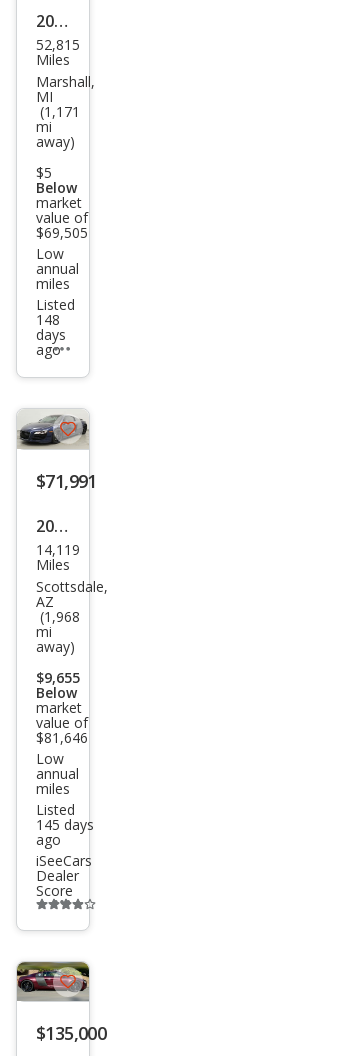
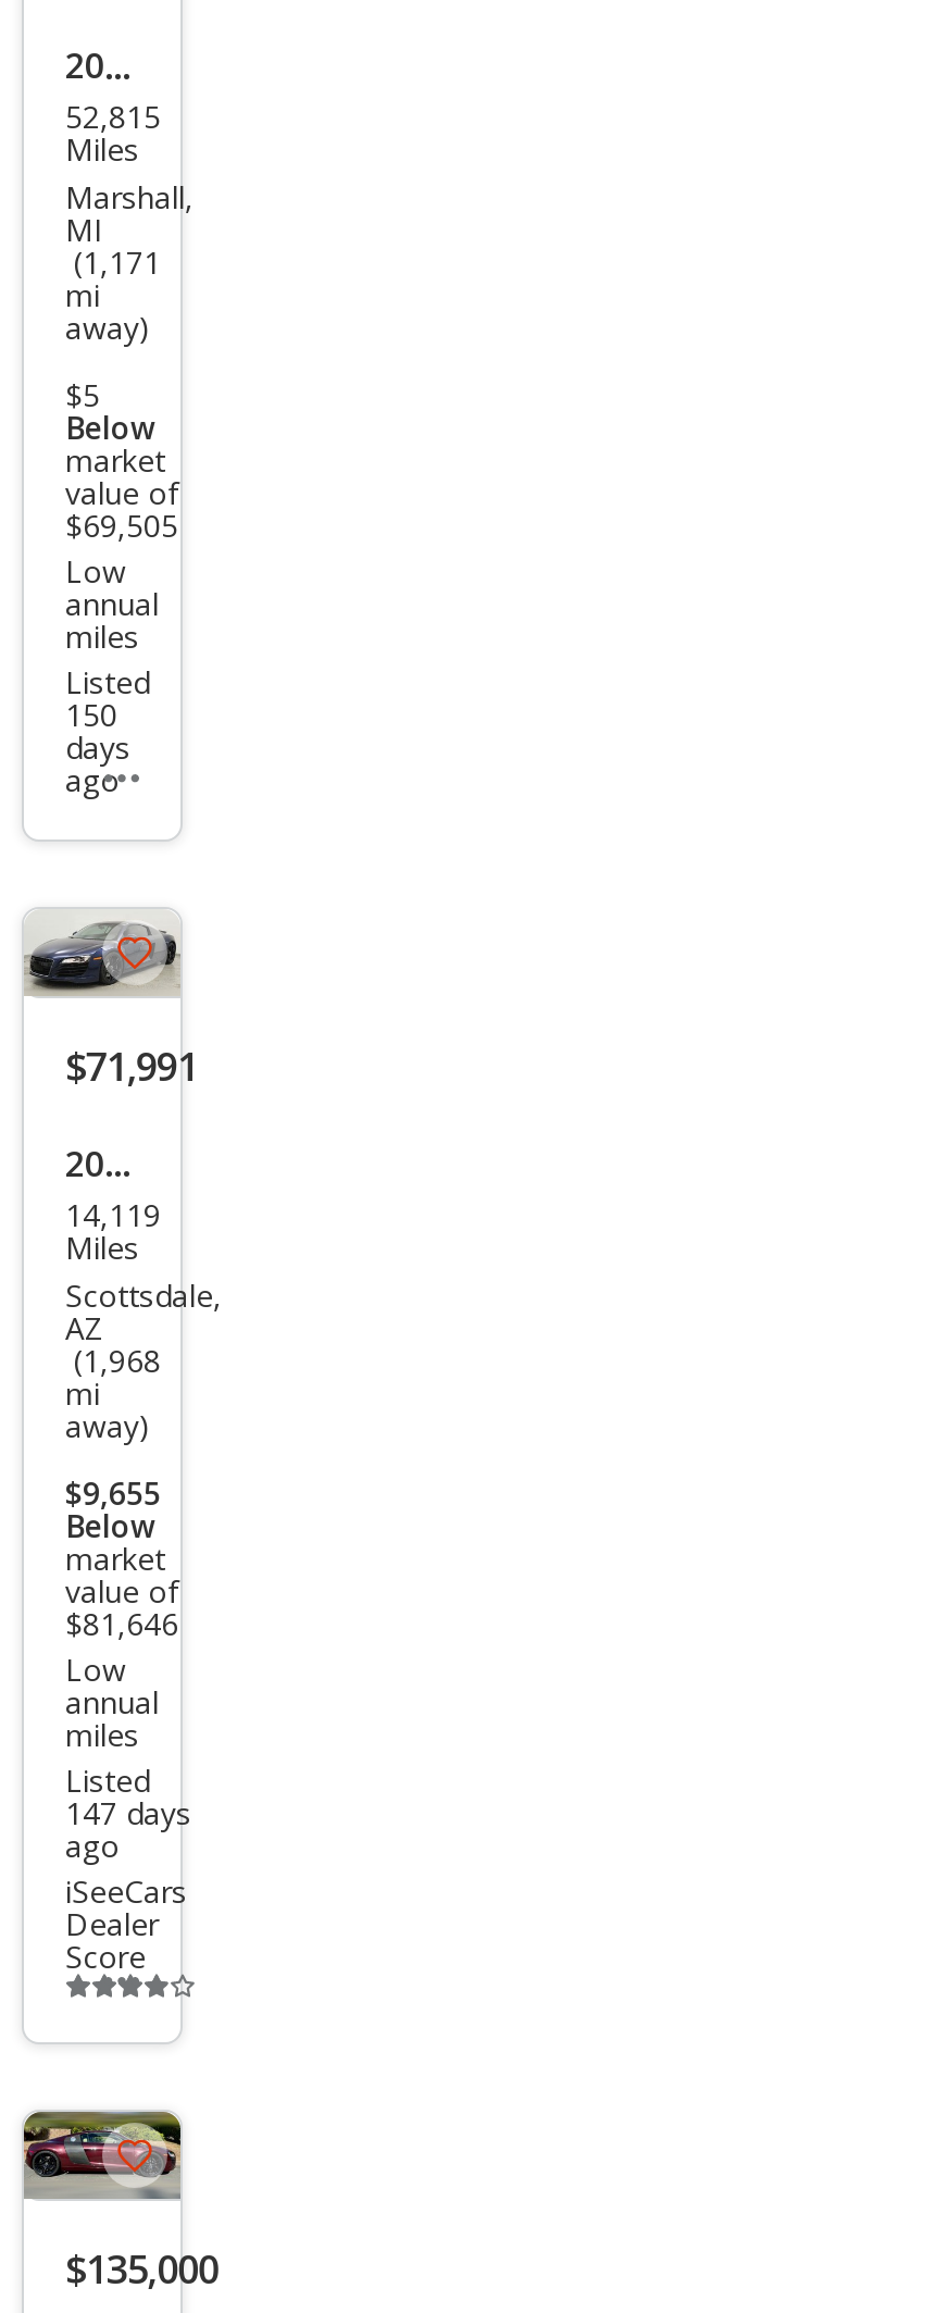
- 148
+ 150

- 145 days
+ 147 days
